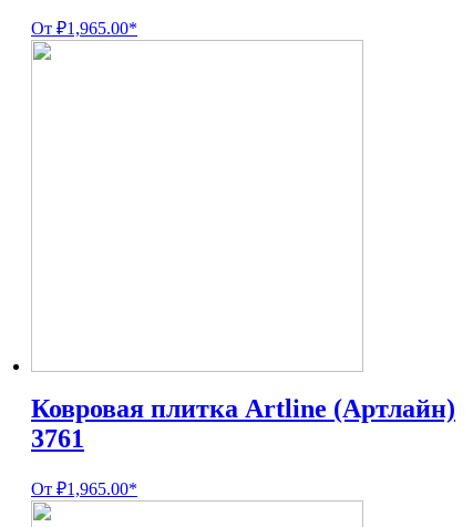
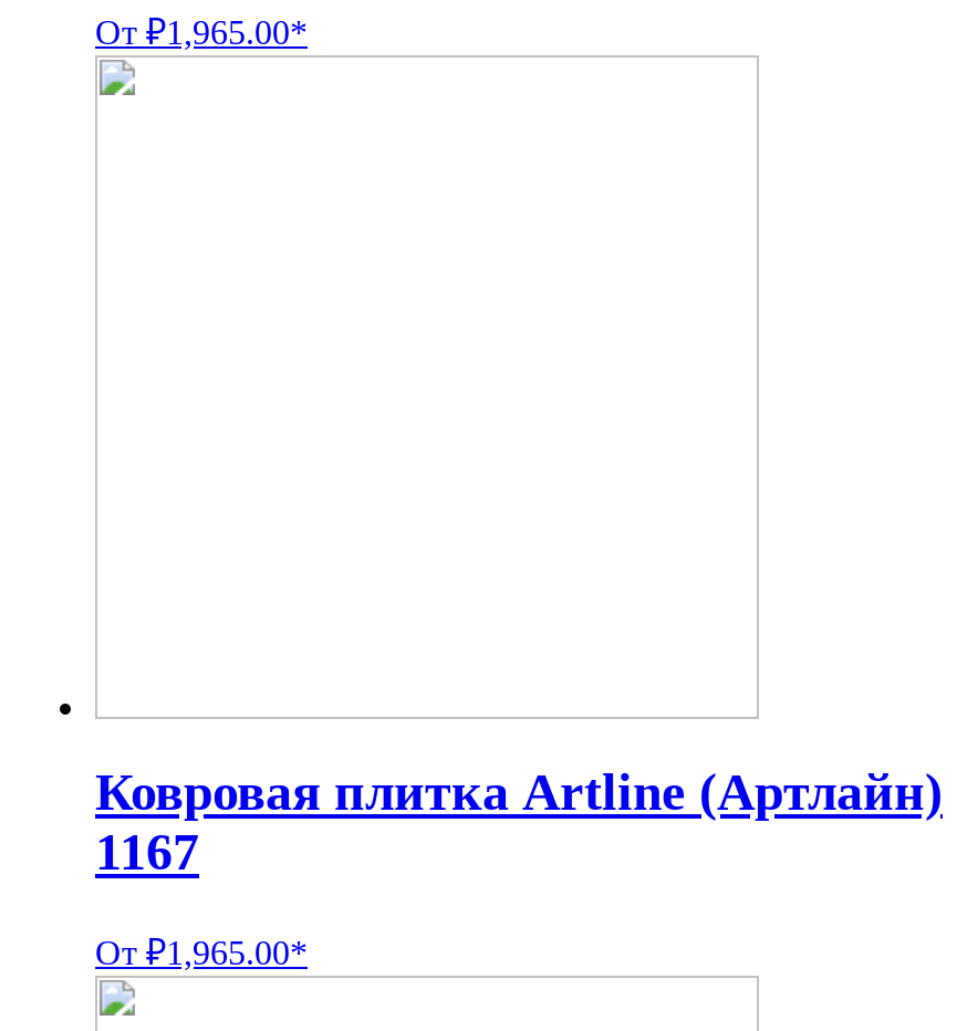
- 3761
+ 1167
